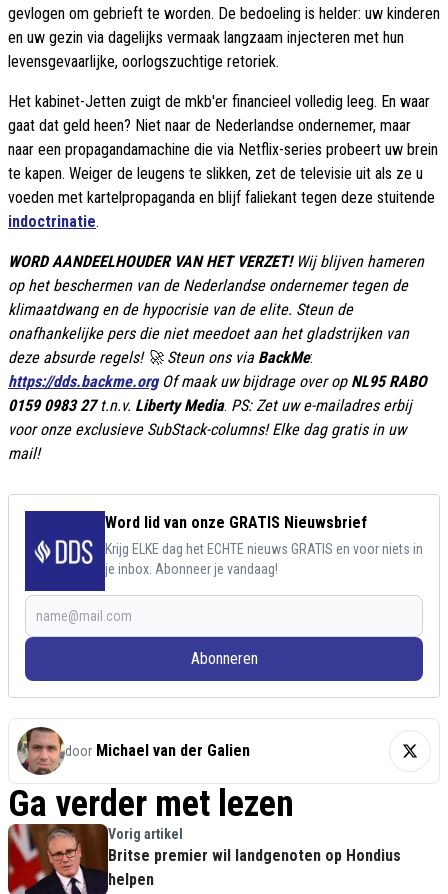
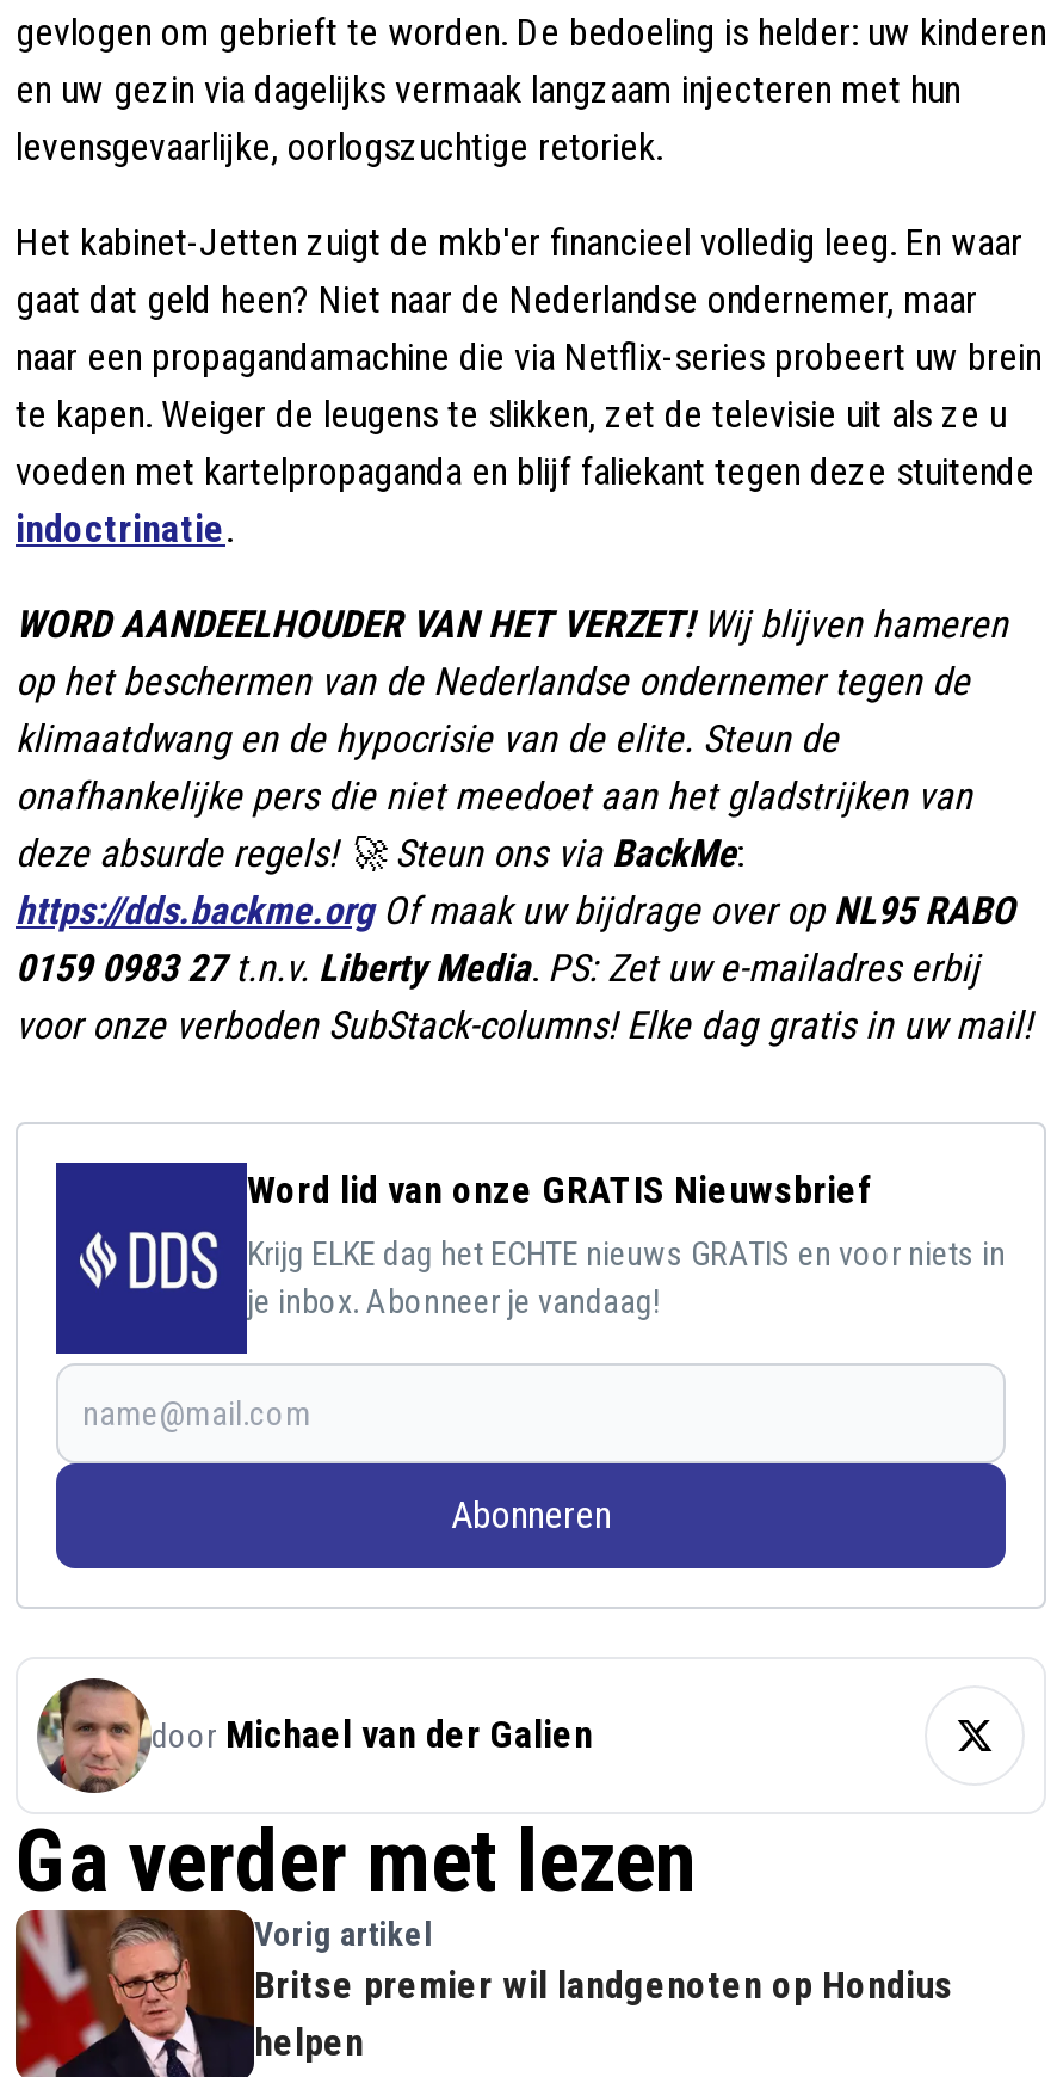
- voor onze exclusieve SubStack-columns! Elke dag gratis in uw
- mail!
+ voor onze verboden SubStack-columns! Elke dag gratis in uw mail!
